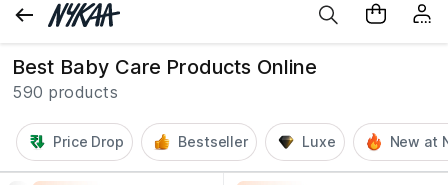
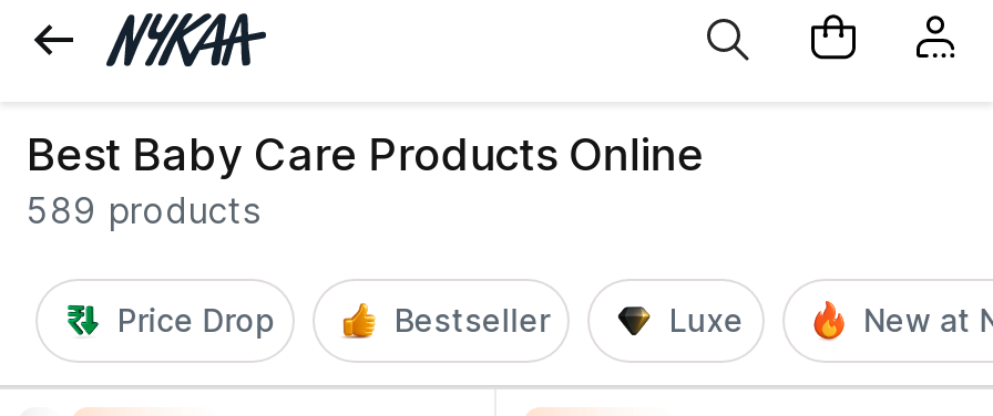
- 590 products
+ 589 products
